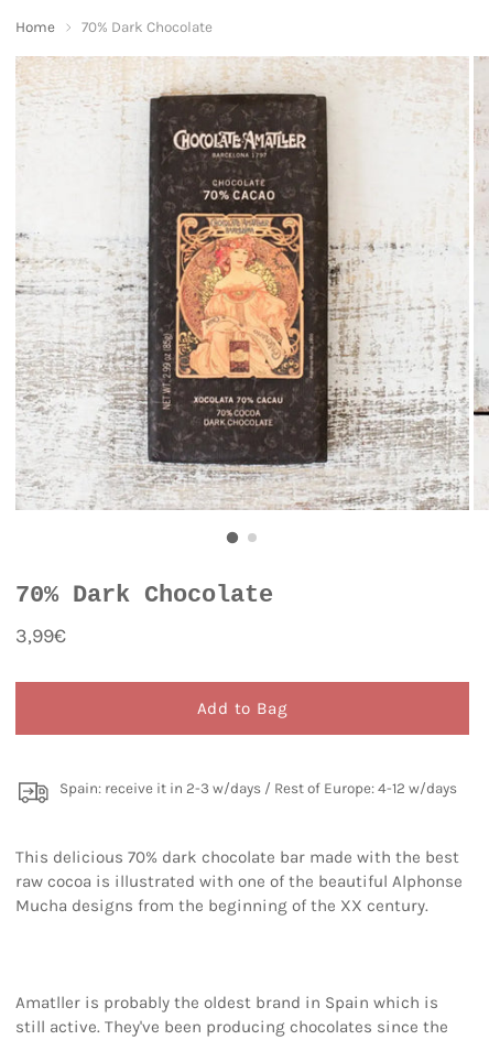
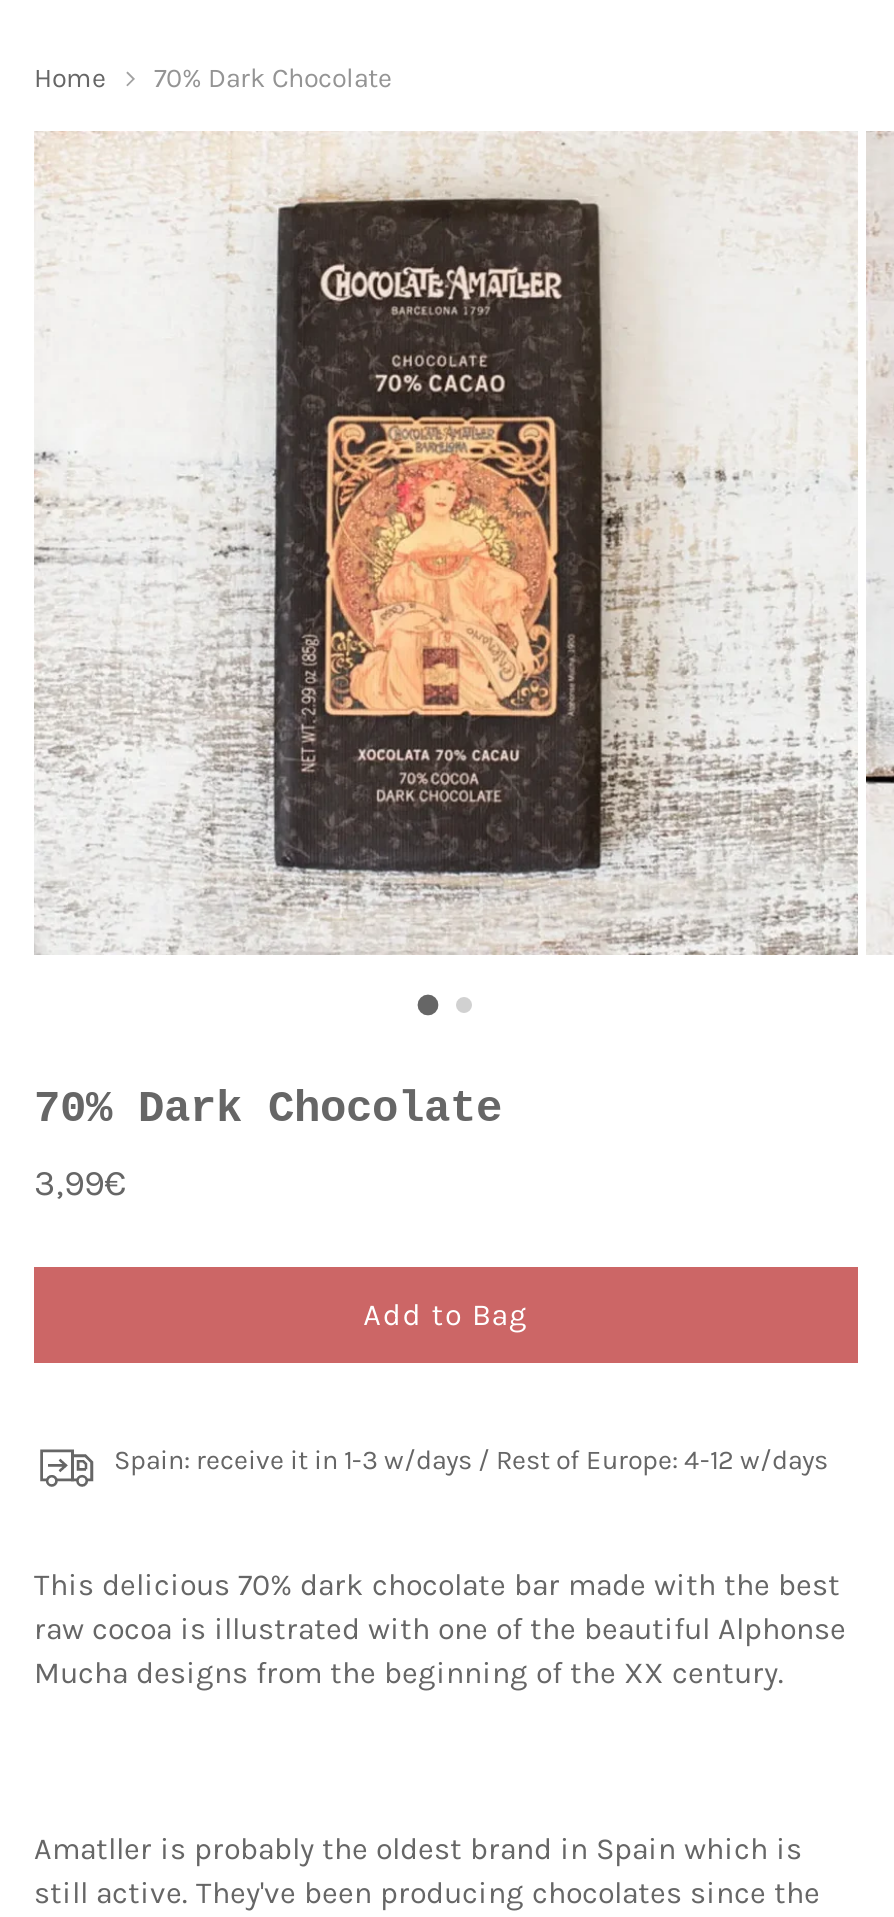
- Spain: receive it in 2-3 w/days / Rest of Europe: 4-12 w/days
+ Spain: receive it in 1-3 w/days / Rest of Europe: 4-12 w/days
